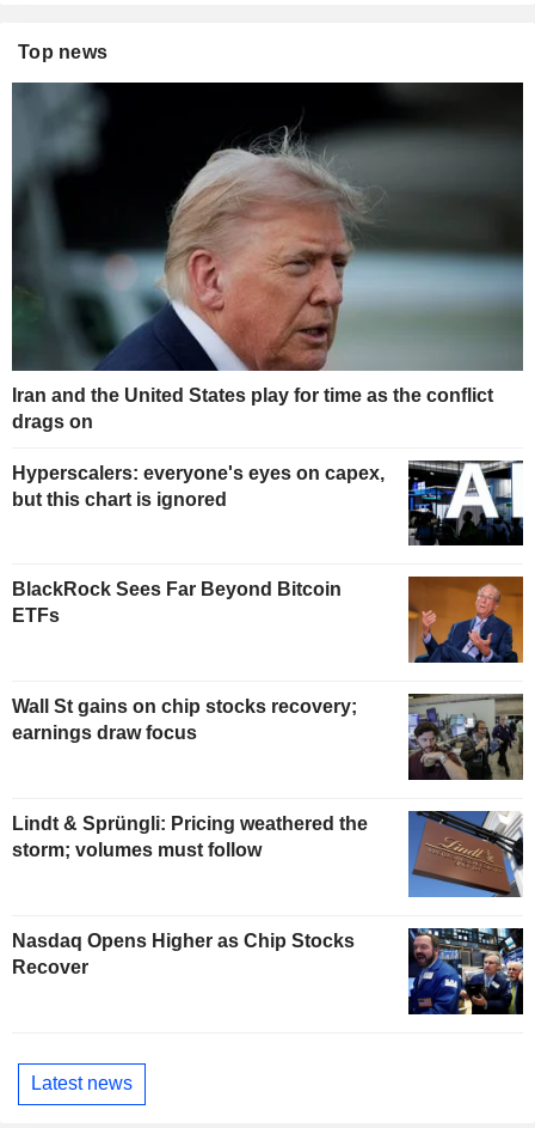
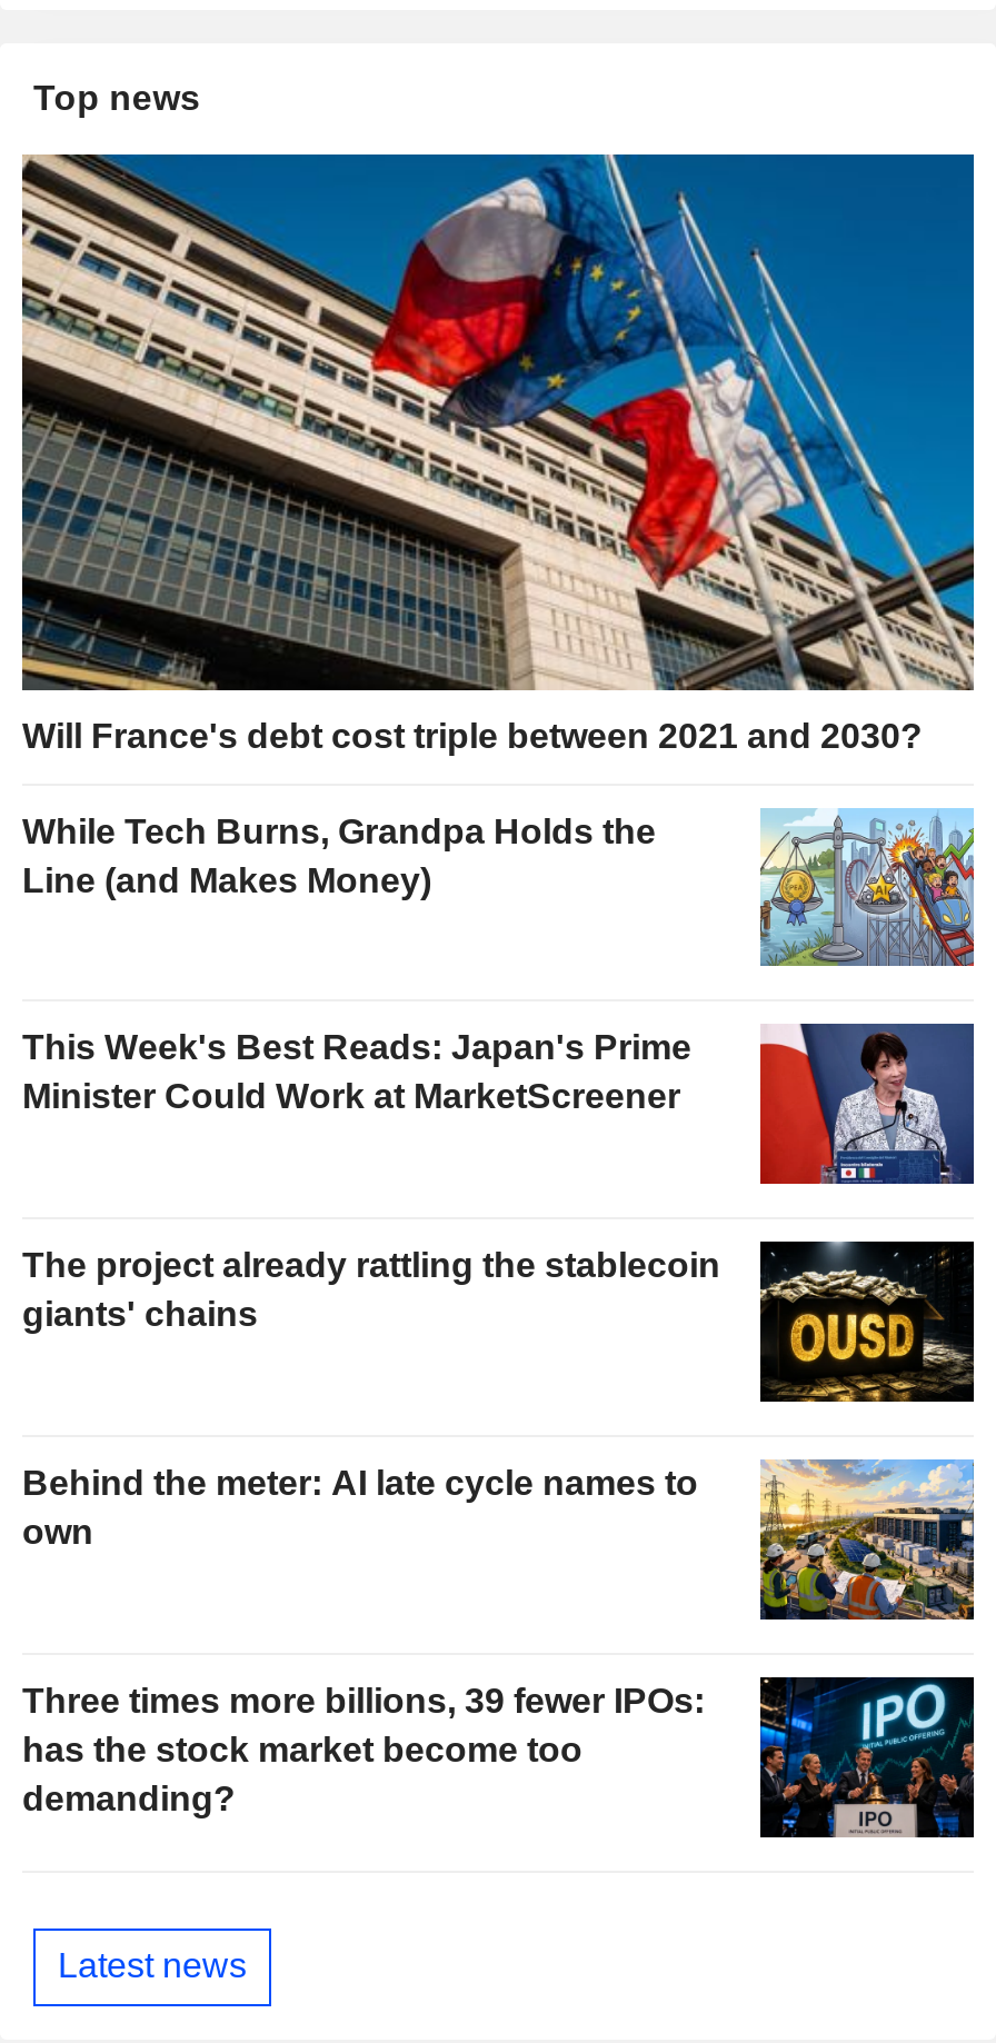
- [image]
- Iran and the United States play for time as the conflict
- drags on
+ [image]
+ Will France's debt cost triple between 2021 and 2030?

- Hyperscalers: everyone's eyes on capex,
- but this chart is ignored
+ While Tech Burns, Grandpa Holds the
+ Line (and Makes Money)

- [image]
+ [image]

- BlackRock Sees Far Beyond Bitcoin
- ETFs
+ This Week's Best Reads: Japan's Prime
+ Minister Could Work at MarketScreener

- [image]
+ [image]

- Wall St gains on chip stocks recovery;
- earnings draw focus
+ The project already rattling the stablecoin
+ giants' chains

- [image]
+ [image]

- [image]
- Lindt & Sprüngli: Pricing weathered the
- storm; volumes must follow
+ [image]
+ Behind the meter: AI late cycle names to
+ own

- Nasdaq Opens Higher as Chip Stocks
- Recover
+ Three times more billions, 39 fewer IPOs:
+ has the stock market become too
+ demanding?

- [image]
+ [image]
